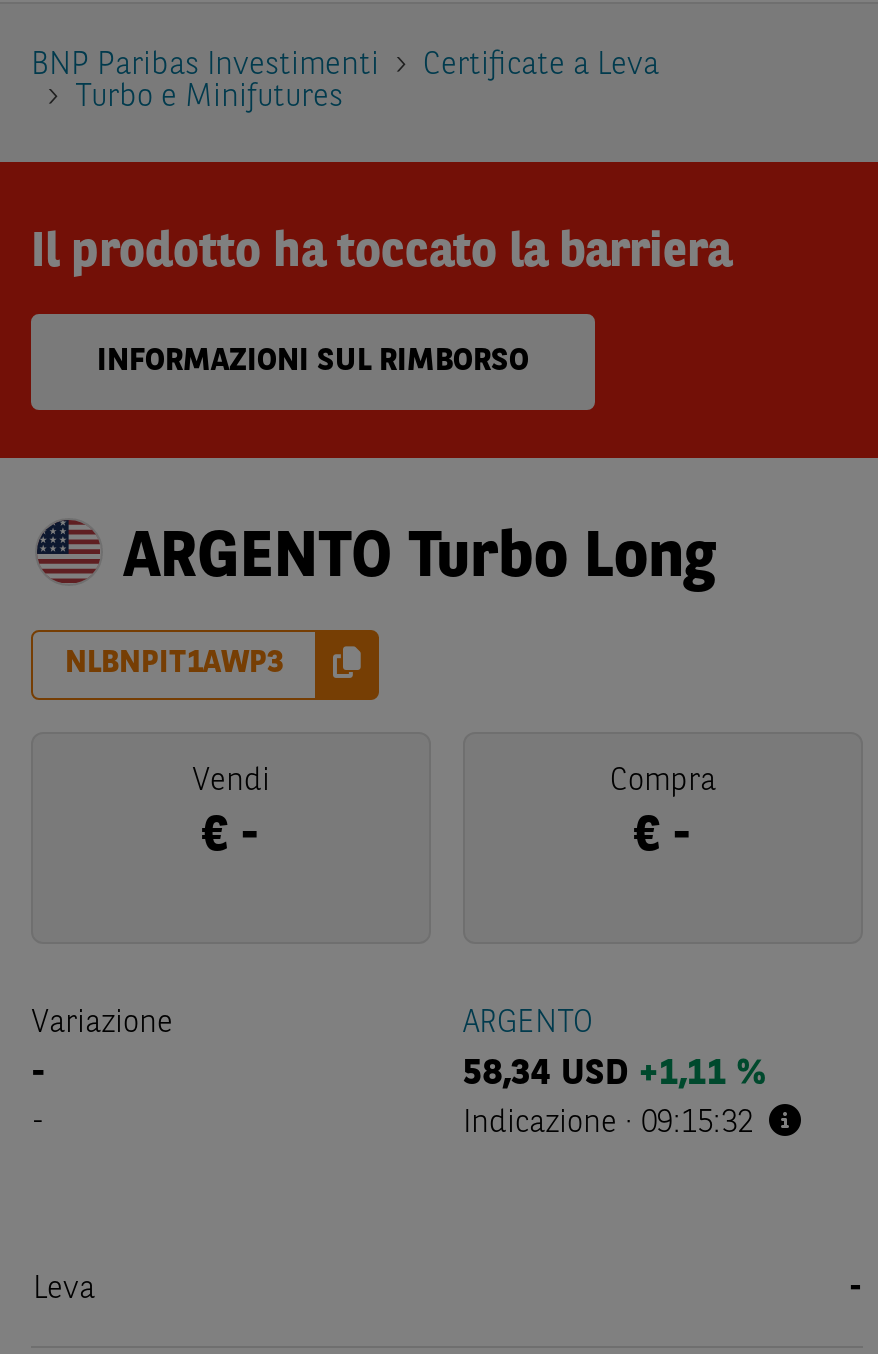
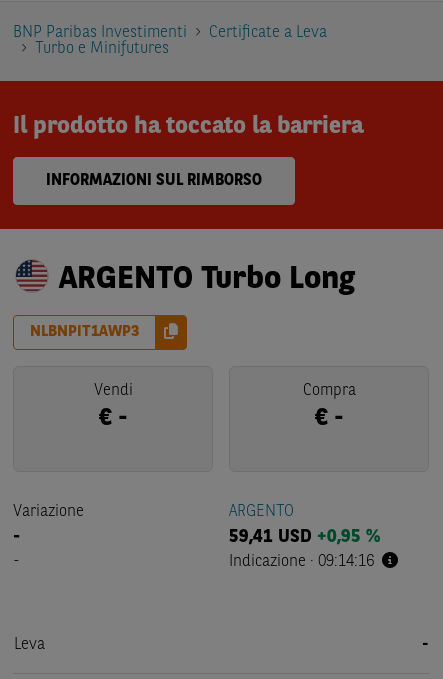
- 58,34 USD +1,11 %
+ 59,41 USD +0,95 %

- Indicazione · 09:15:32
+ Indicazione · 09:14:16
